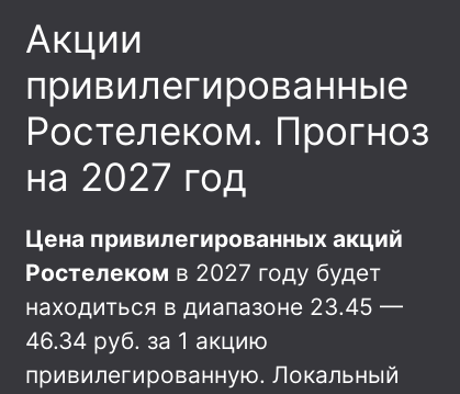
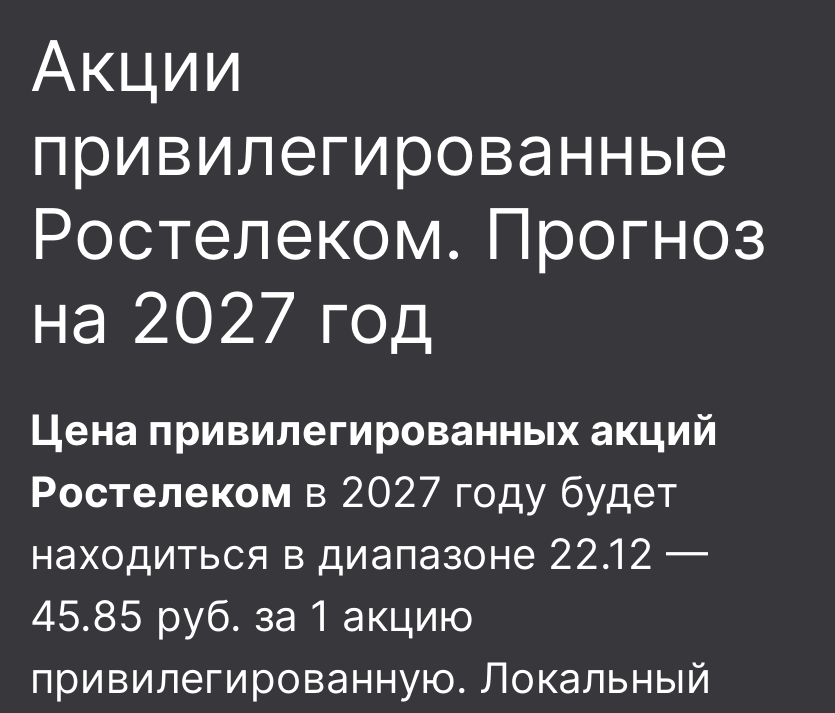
- находиться в диапазоне 23.45 —
+ находиться в диапазоне 22.12 —

- 46.34 руб. за 1 акцию
+ 45.85 руб. за 1 акцию
